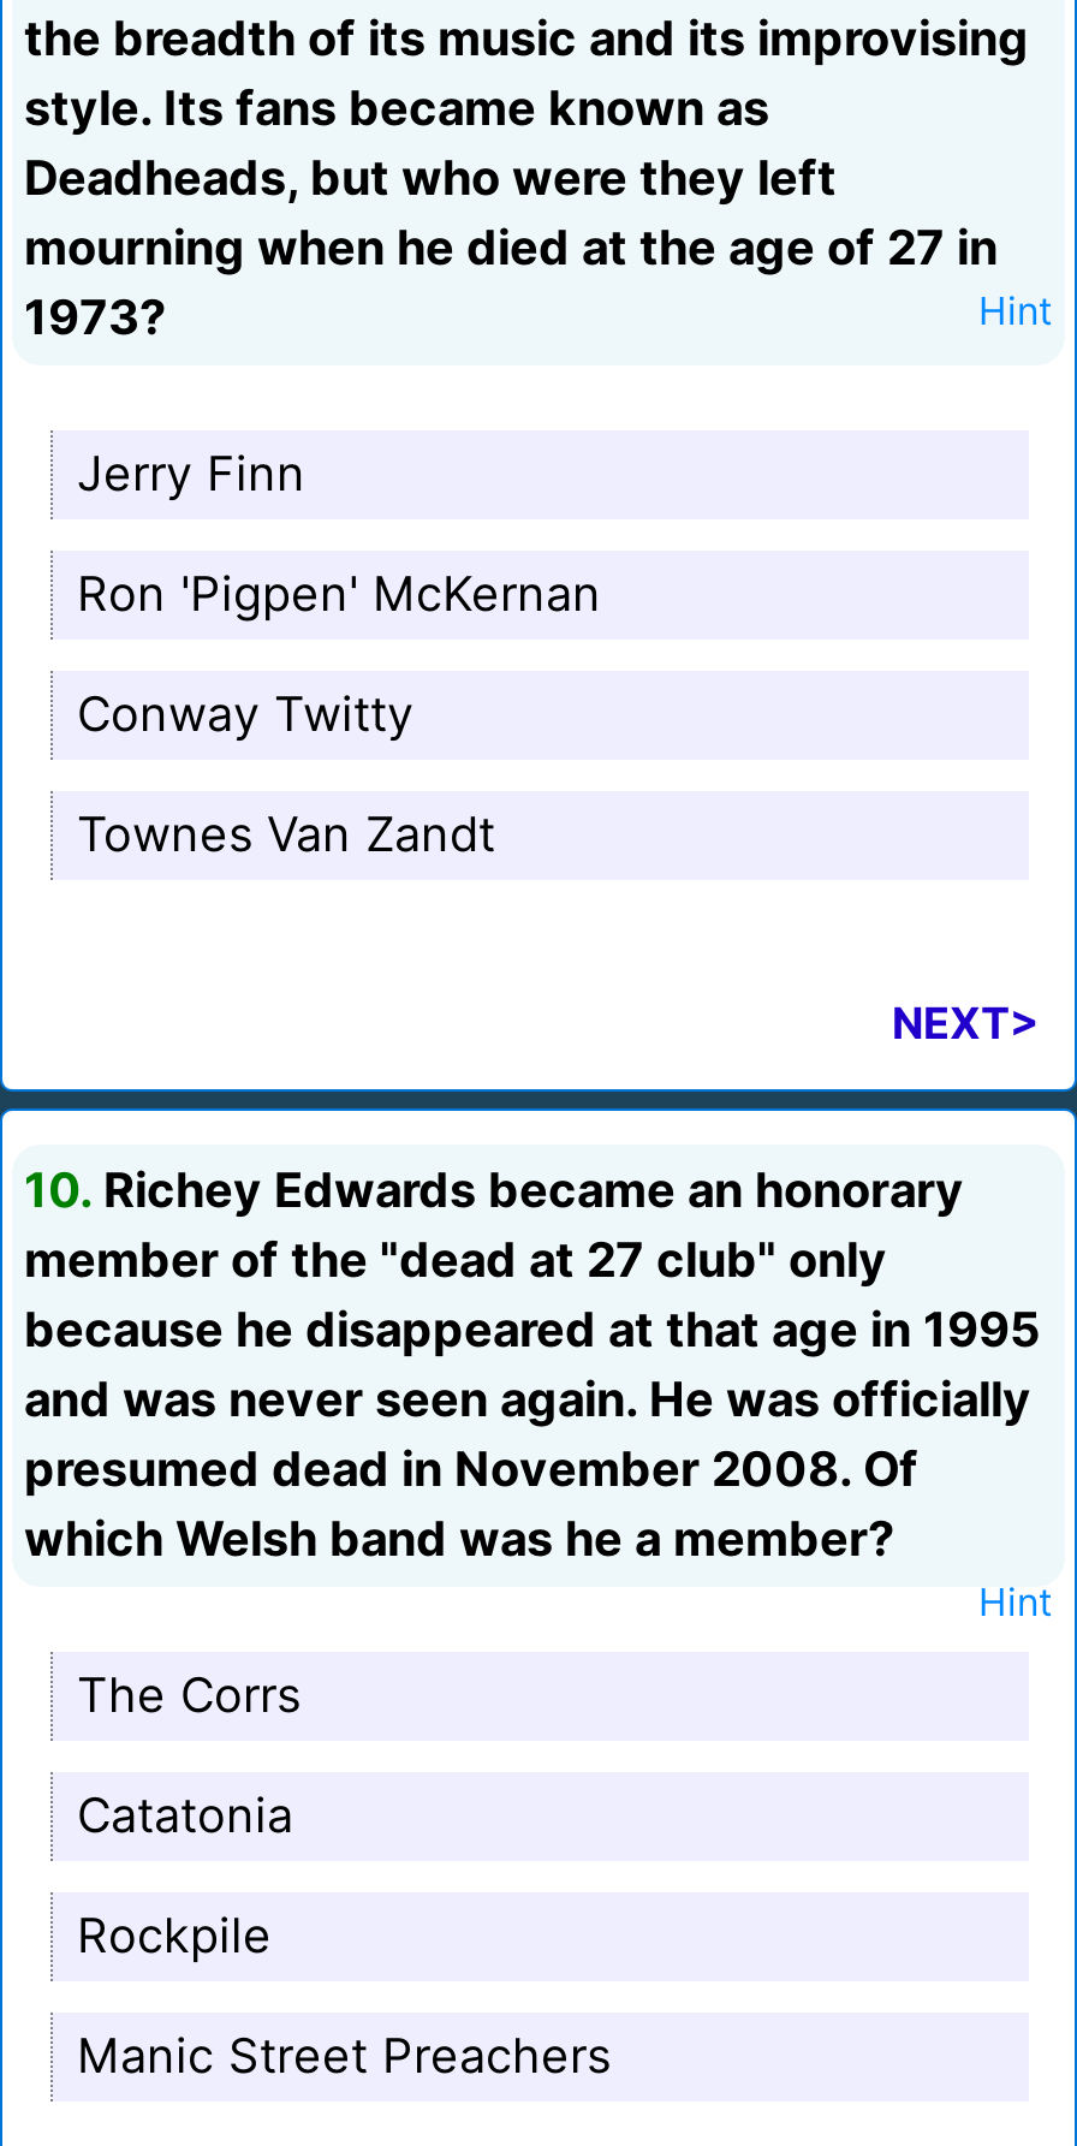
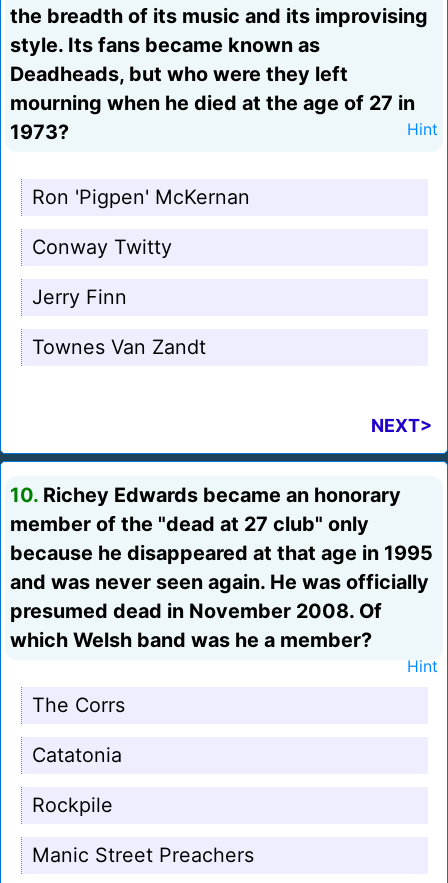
moved down: Jerry Finn

moved up: Ron 'Pigpen' McKernan | Conway Twitty
